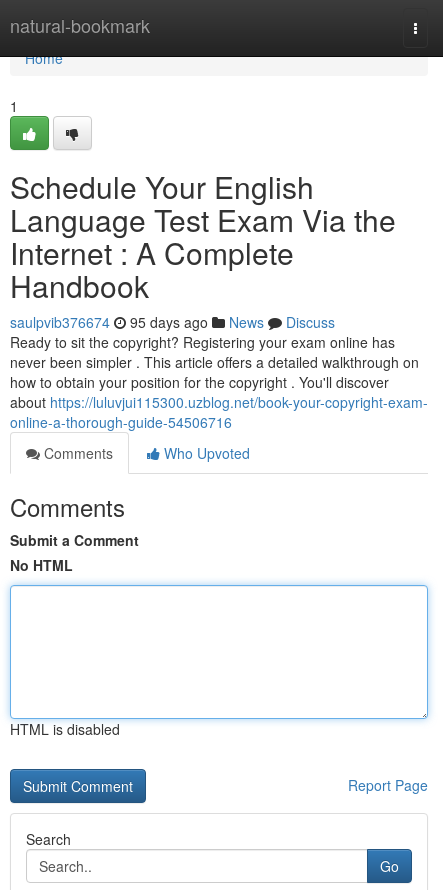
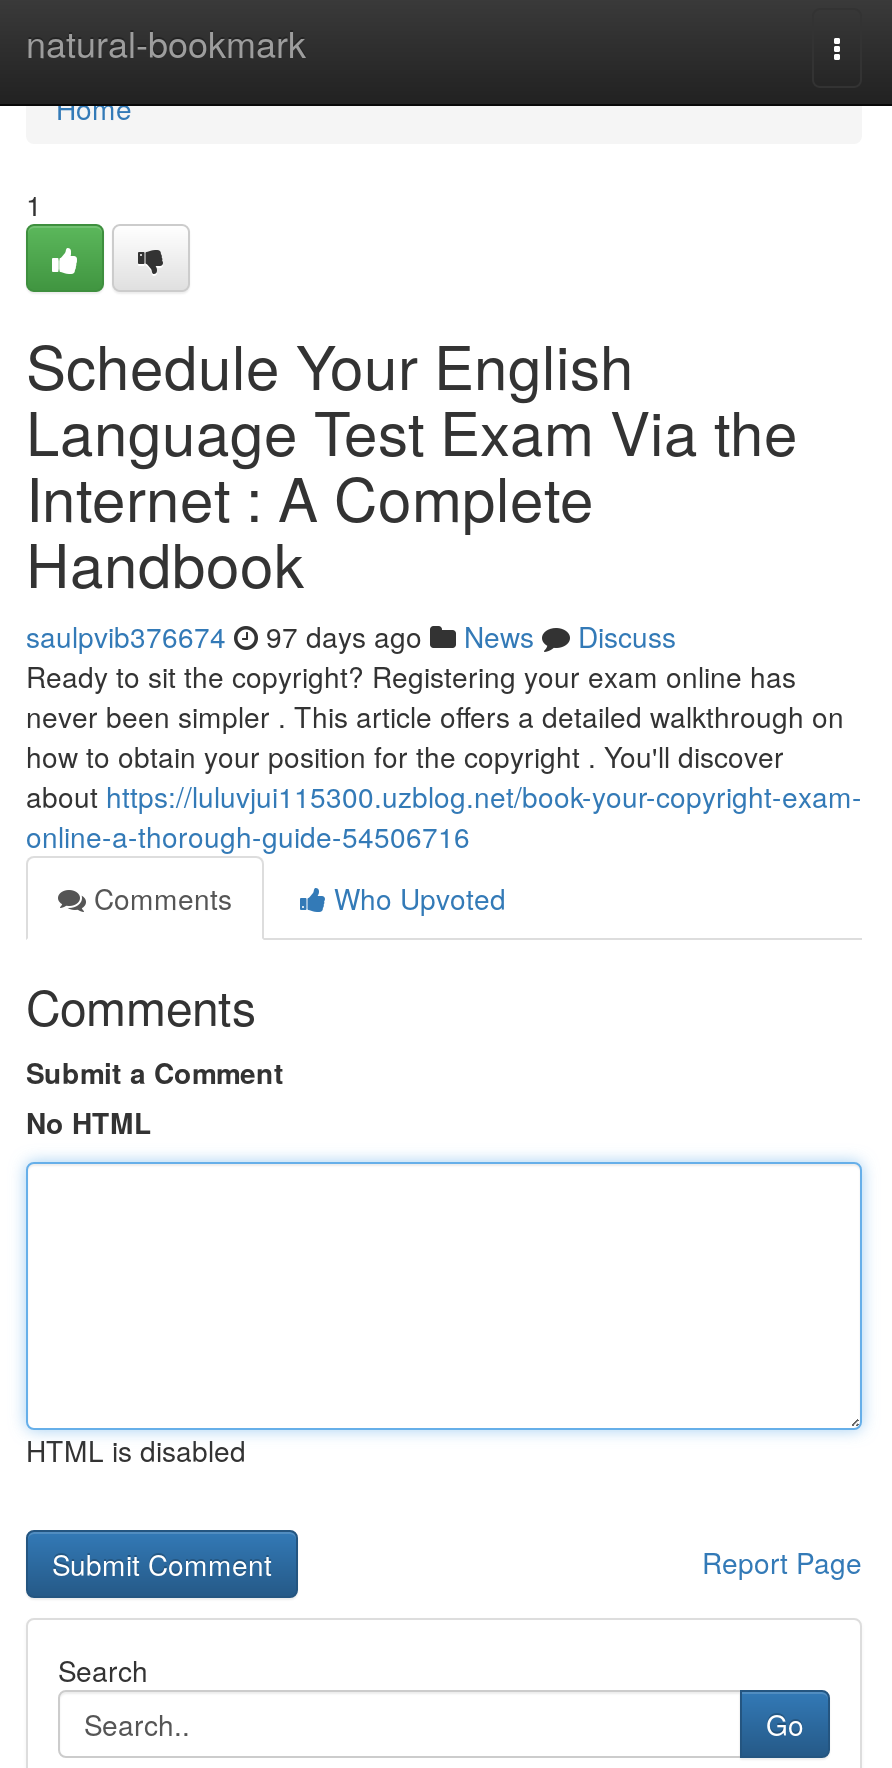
- saulpvib376674 95 days ago News Discuss
+ saulpvib376674 97 days ago News Discuss
